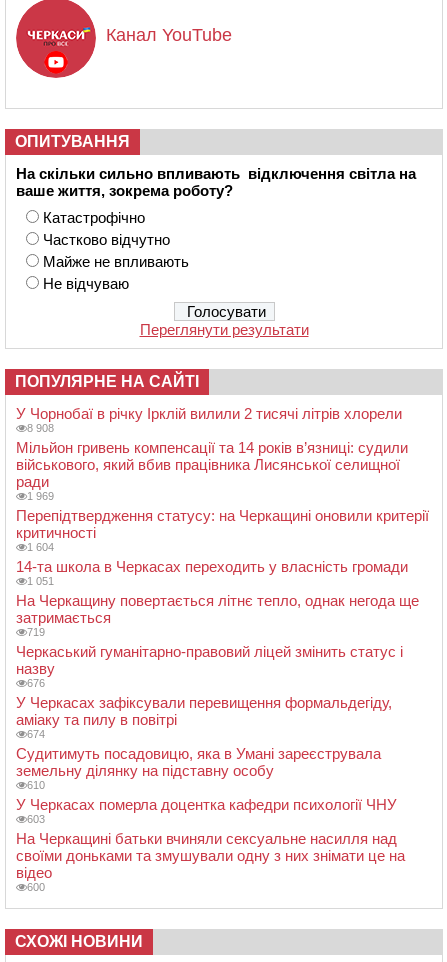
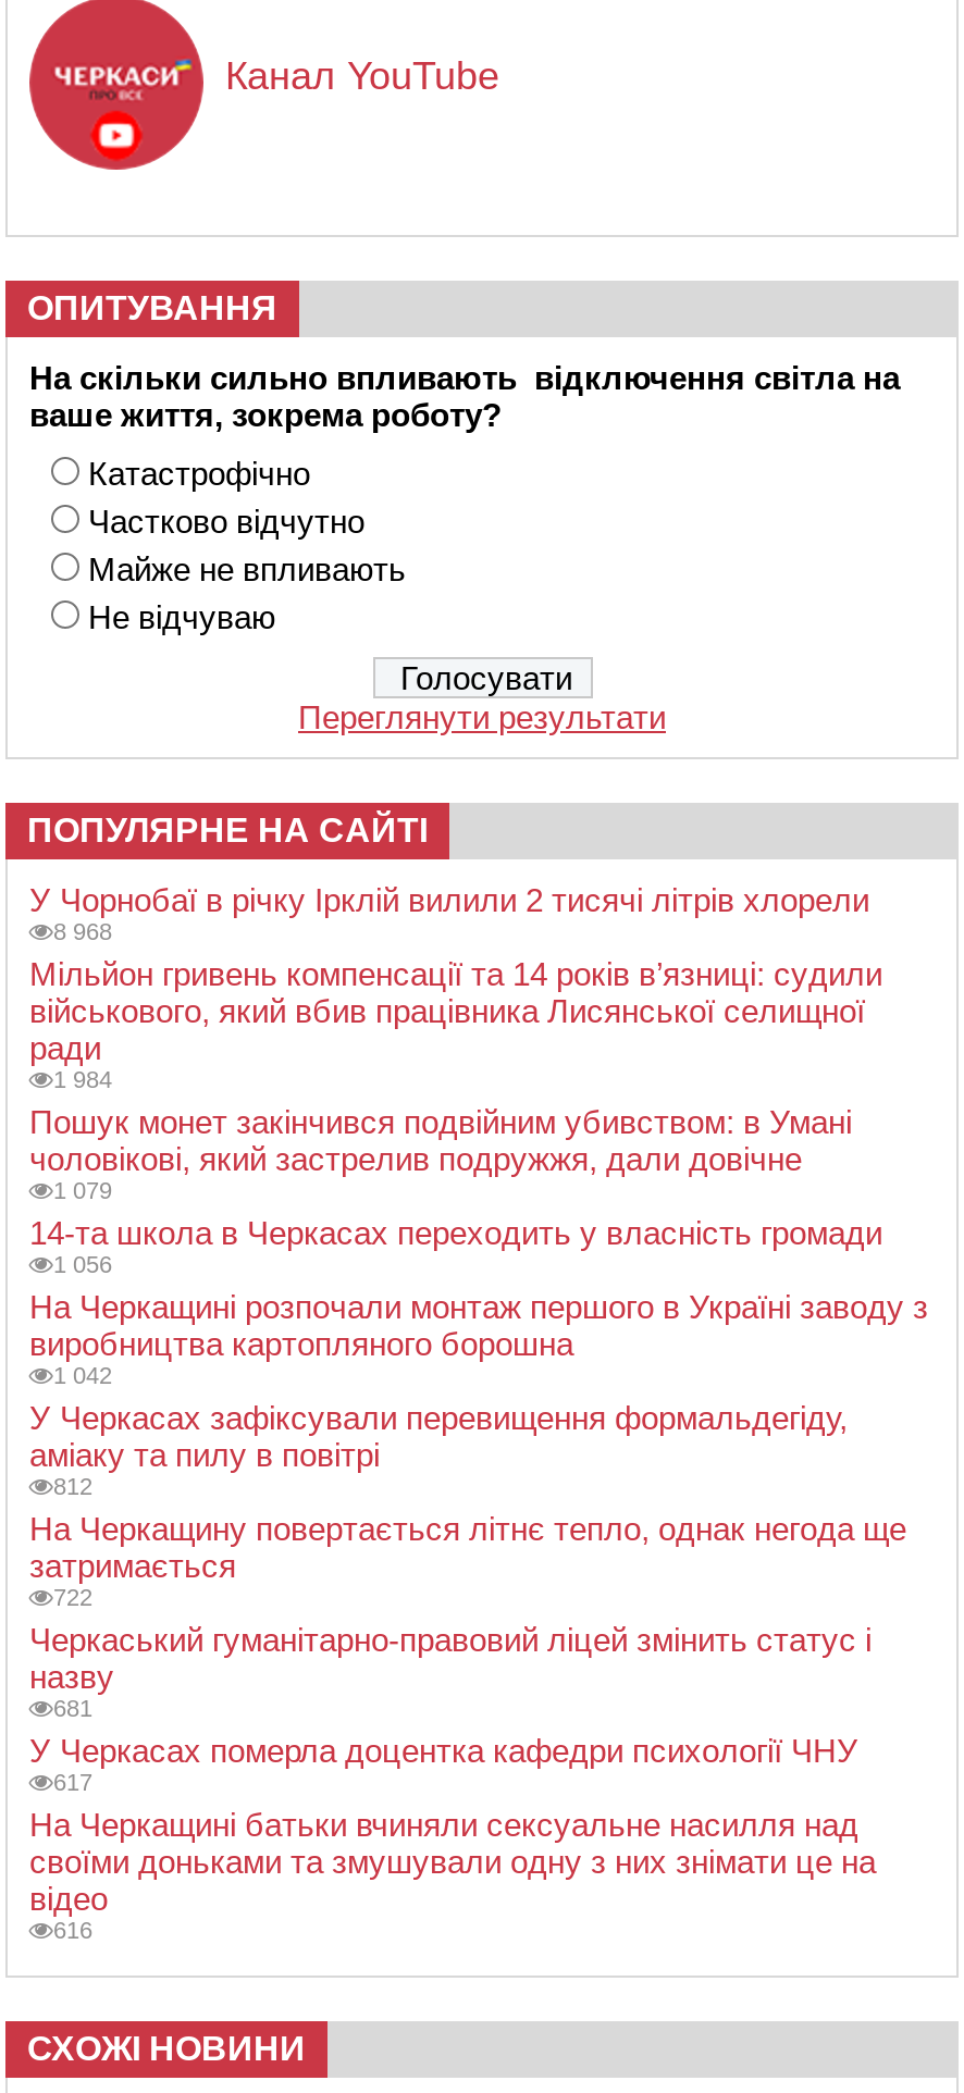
- 8 908
+ 8 968

- 1 969
- Перепідтвердження статусу: на Черкащині оновили критерії
- критичності
- 1 604
+ 1 984
+ Пошук монет закінчився подвійним убивством: в Умані
+ чоловікові, який застрелив подружжя, дали довічне
+ 1 079

- 1 051
+ 1 056
+ На Черкащині розпочали монтаж першого в Україні заводу з
+ виробництва картопляного борошна
+ 1 042
+ 812

moved down: На Черкащину повертається літнє тепло, однак негода ще | затримається

- 719
+ 722

moved down: Черкаський гуманітарно-правовий ліцей змінить статус і | назву

- 676
- 674
- Судитимуть посадовицю, яка в Умані зареєструвала
- земельну ділянку на підставну особу
- 610
+ 681

moved up: У Черкасах зафіксували перевищення формальдегіду, | аміаку та пилу в повітрі

- 603
+ 617

- 600
+ 616
